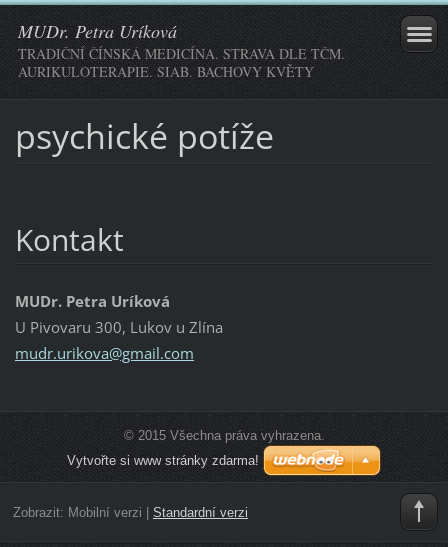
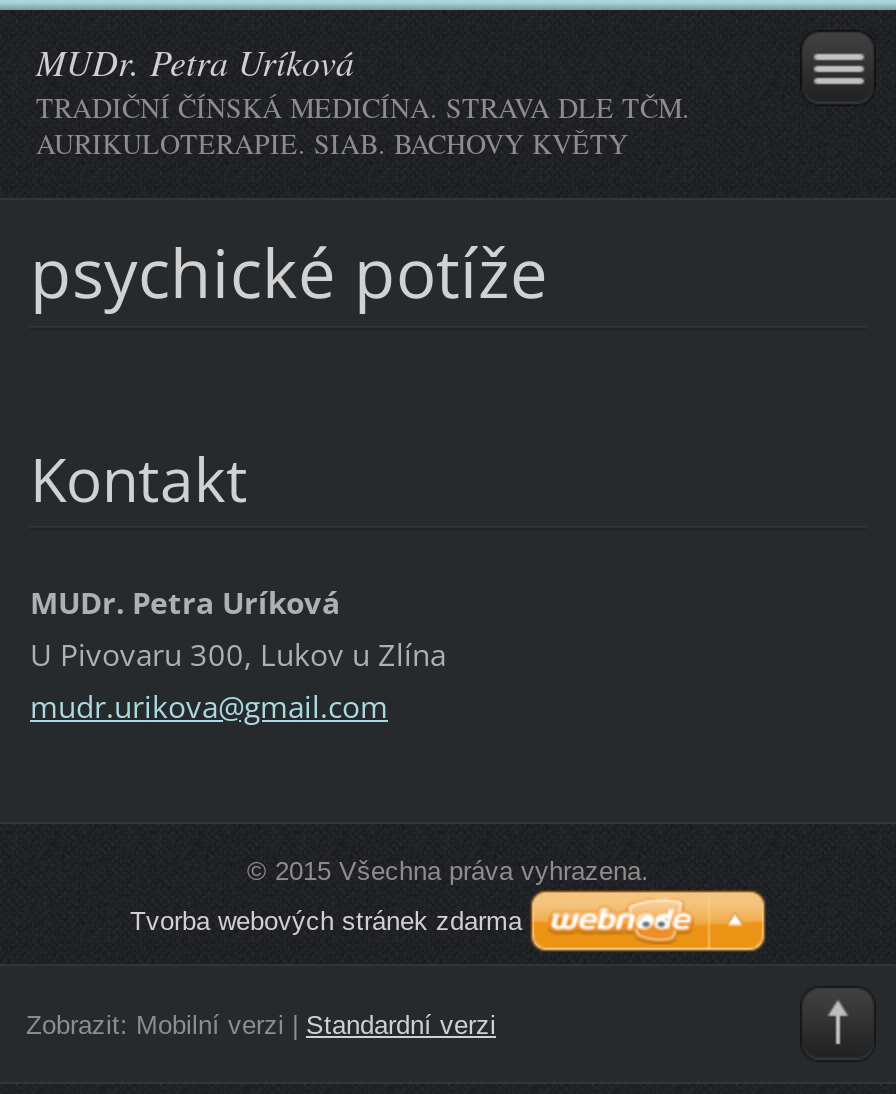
- Vytvořte si www stránky zdarma!
+ Tvorba webových stránek zdarma
